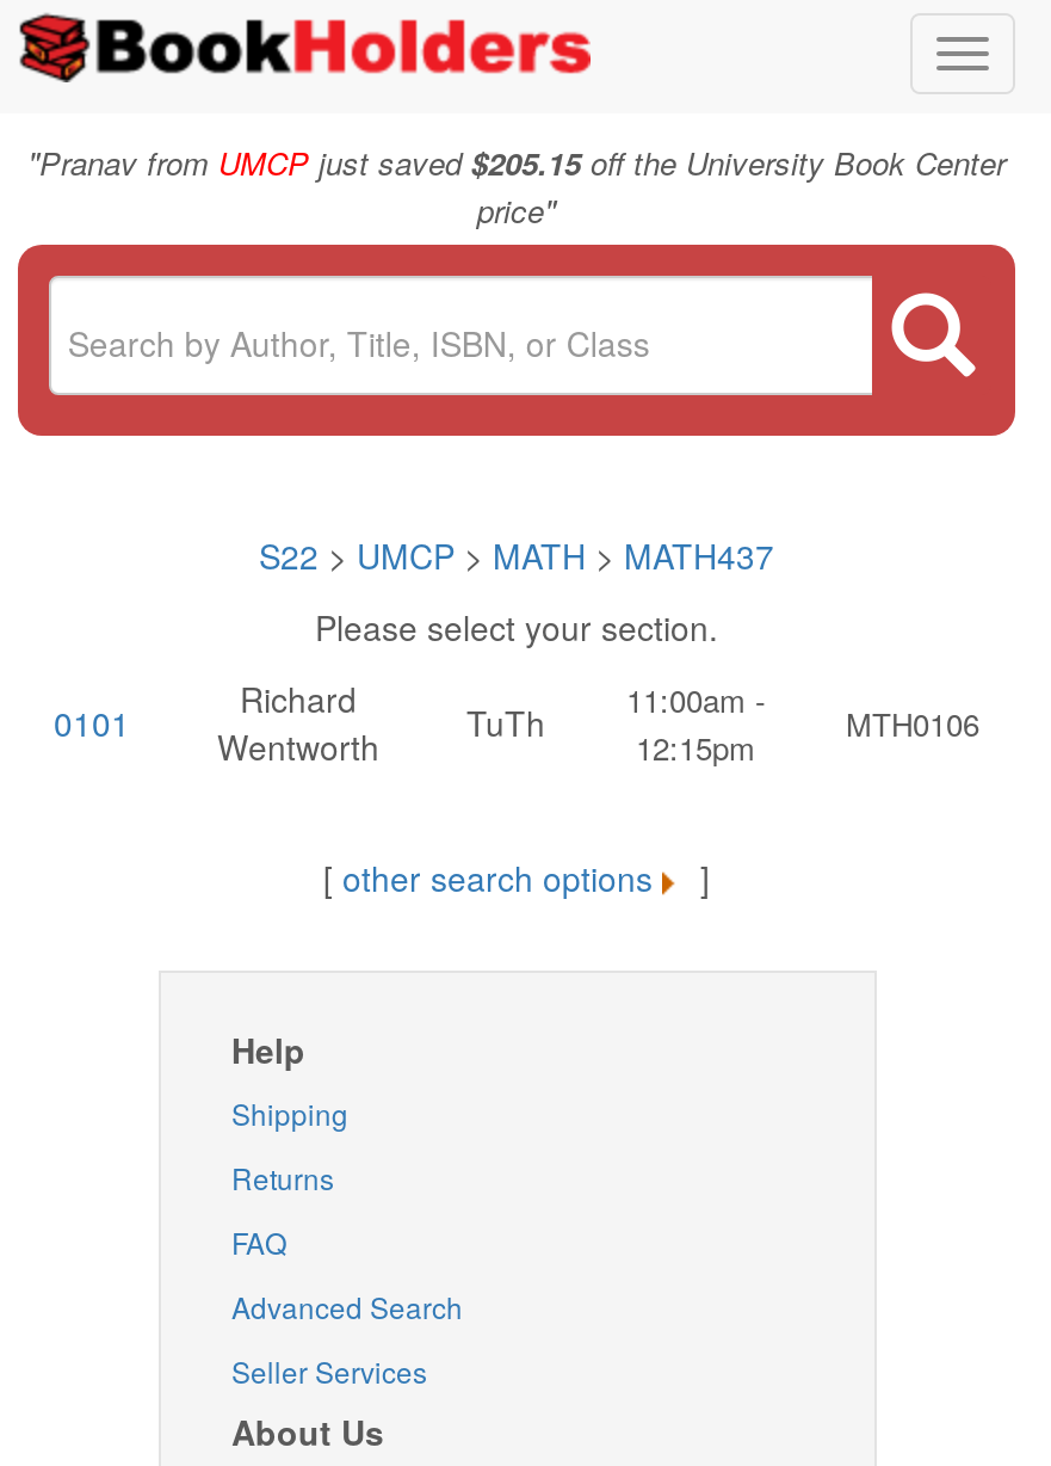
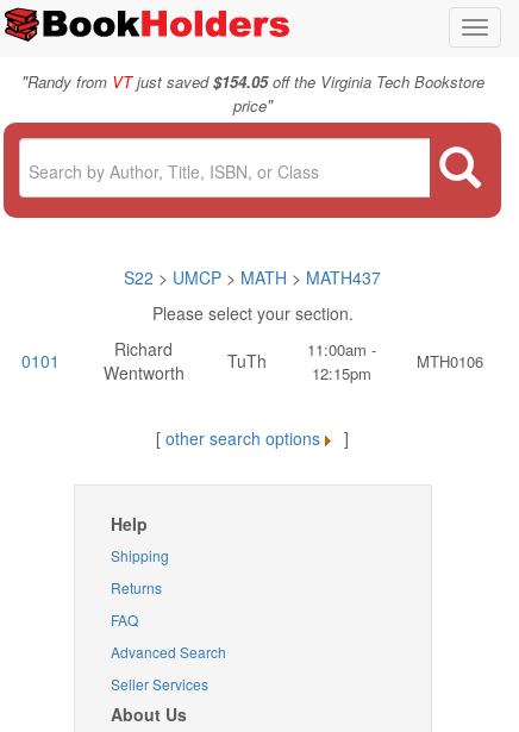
- "Pranav from UMCP just saved$205.15 off the University Book Center
+ "Randy from VT just saved$154.05 off the Virginia Tech Bookstore
